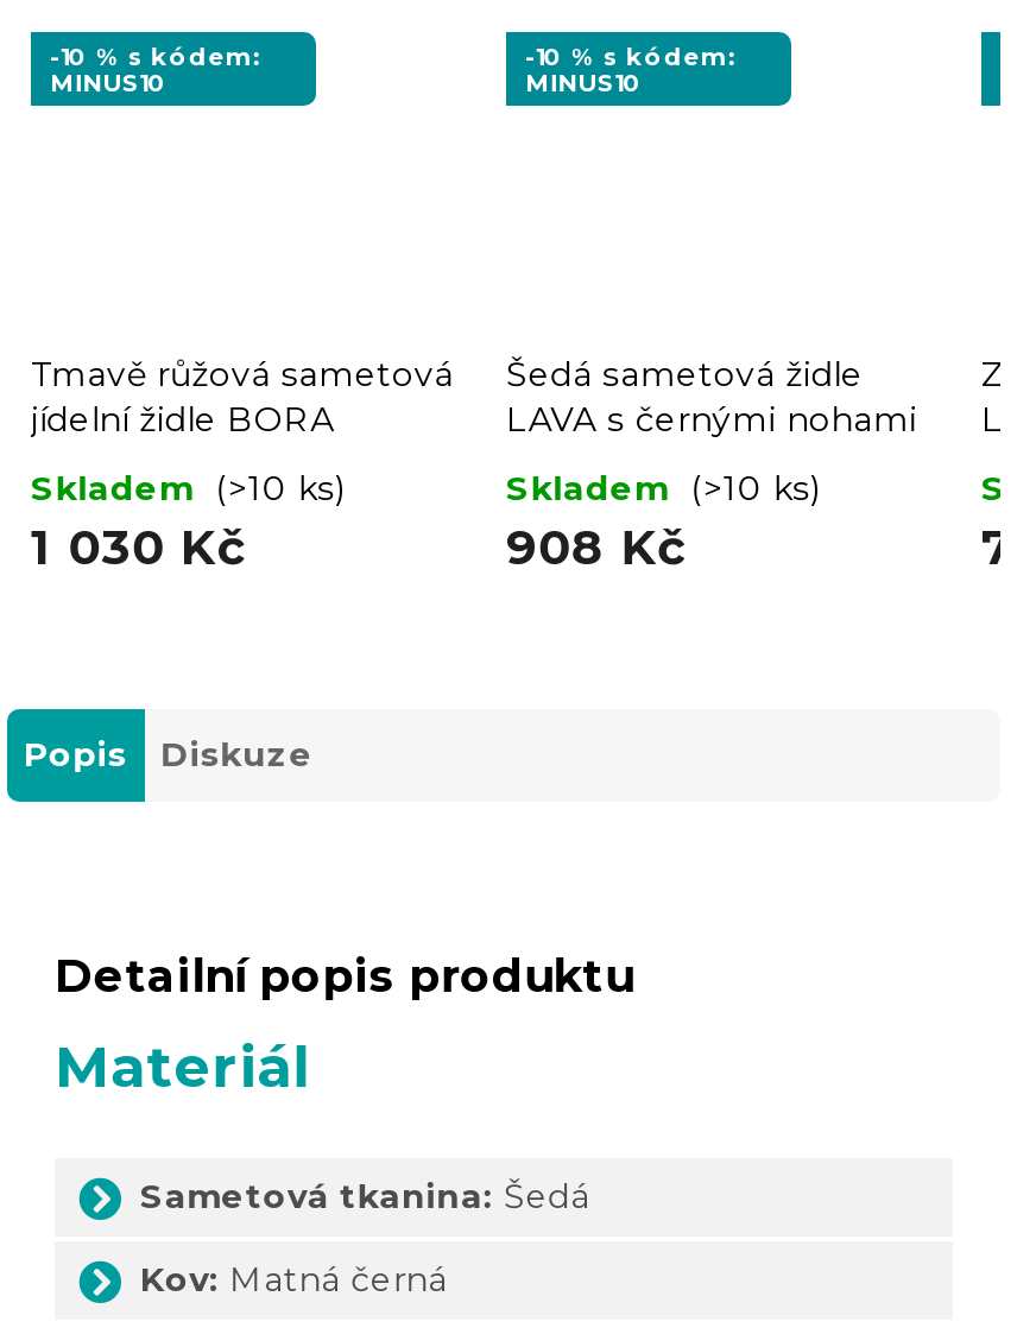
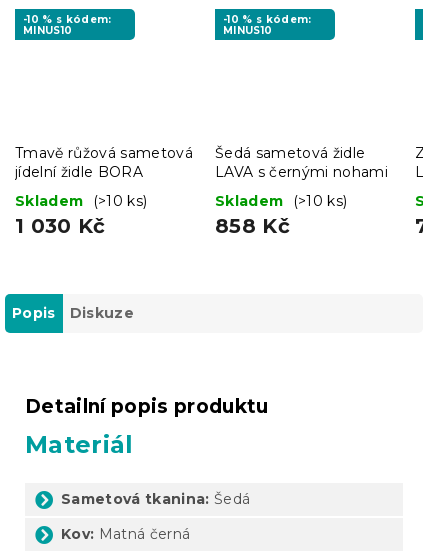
- 908 Kč
+ 858 Kč
